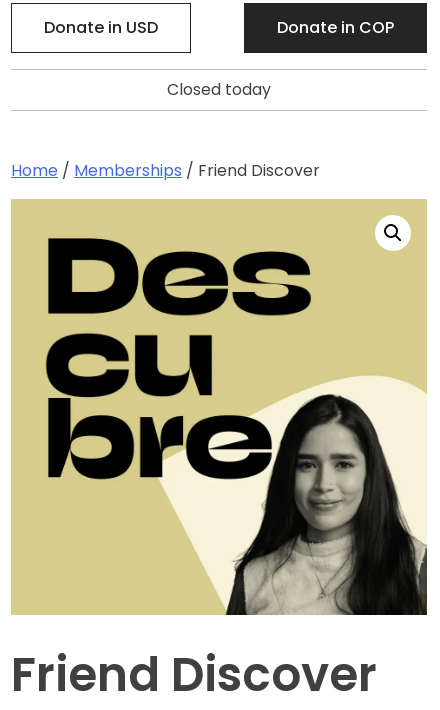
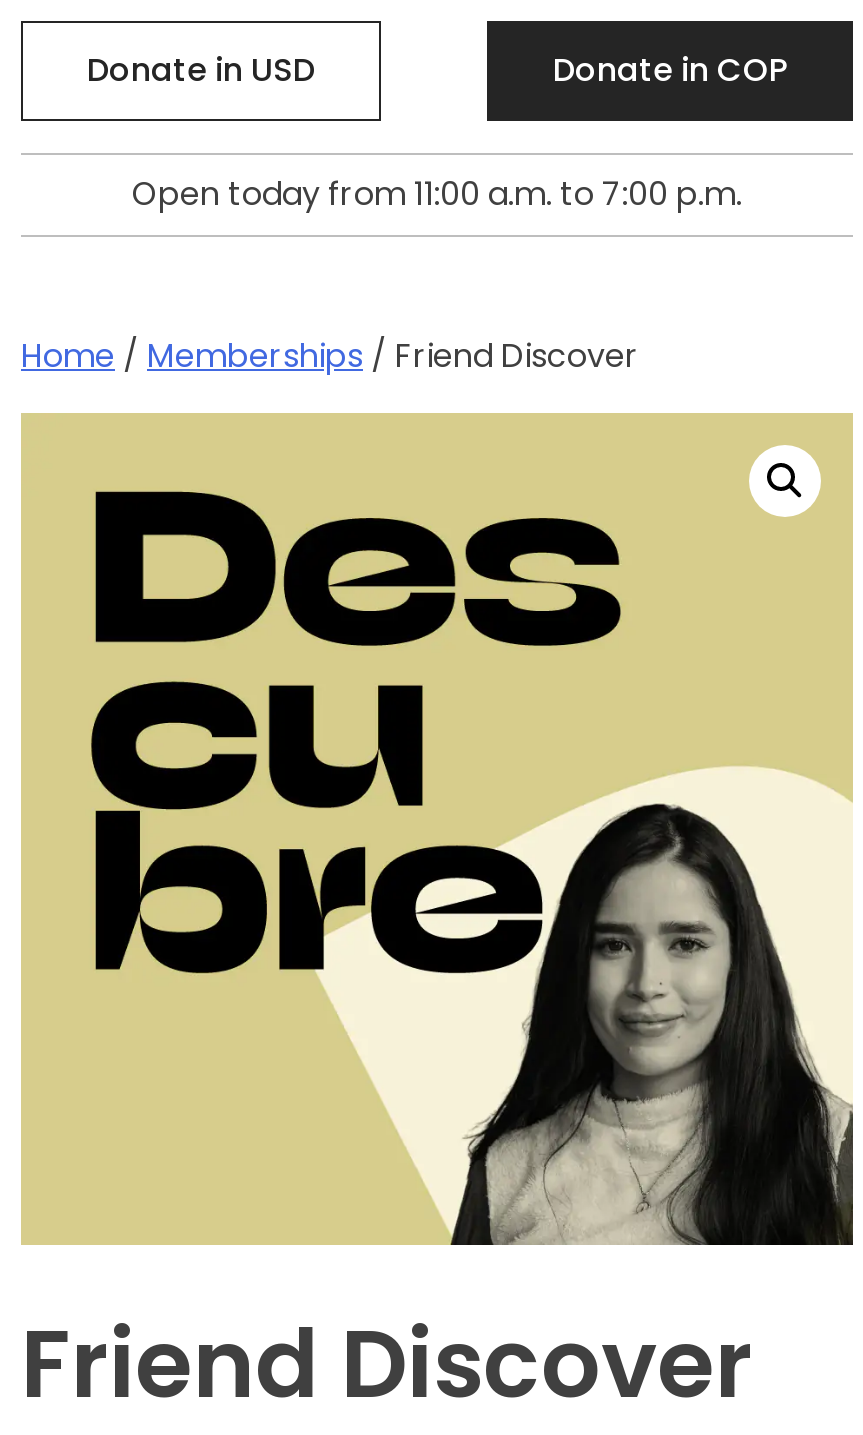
- Closed today
+ Open today from 11:00 a.m. to 7:00 p.m.
